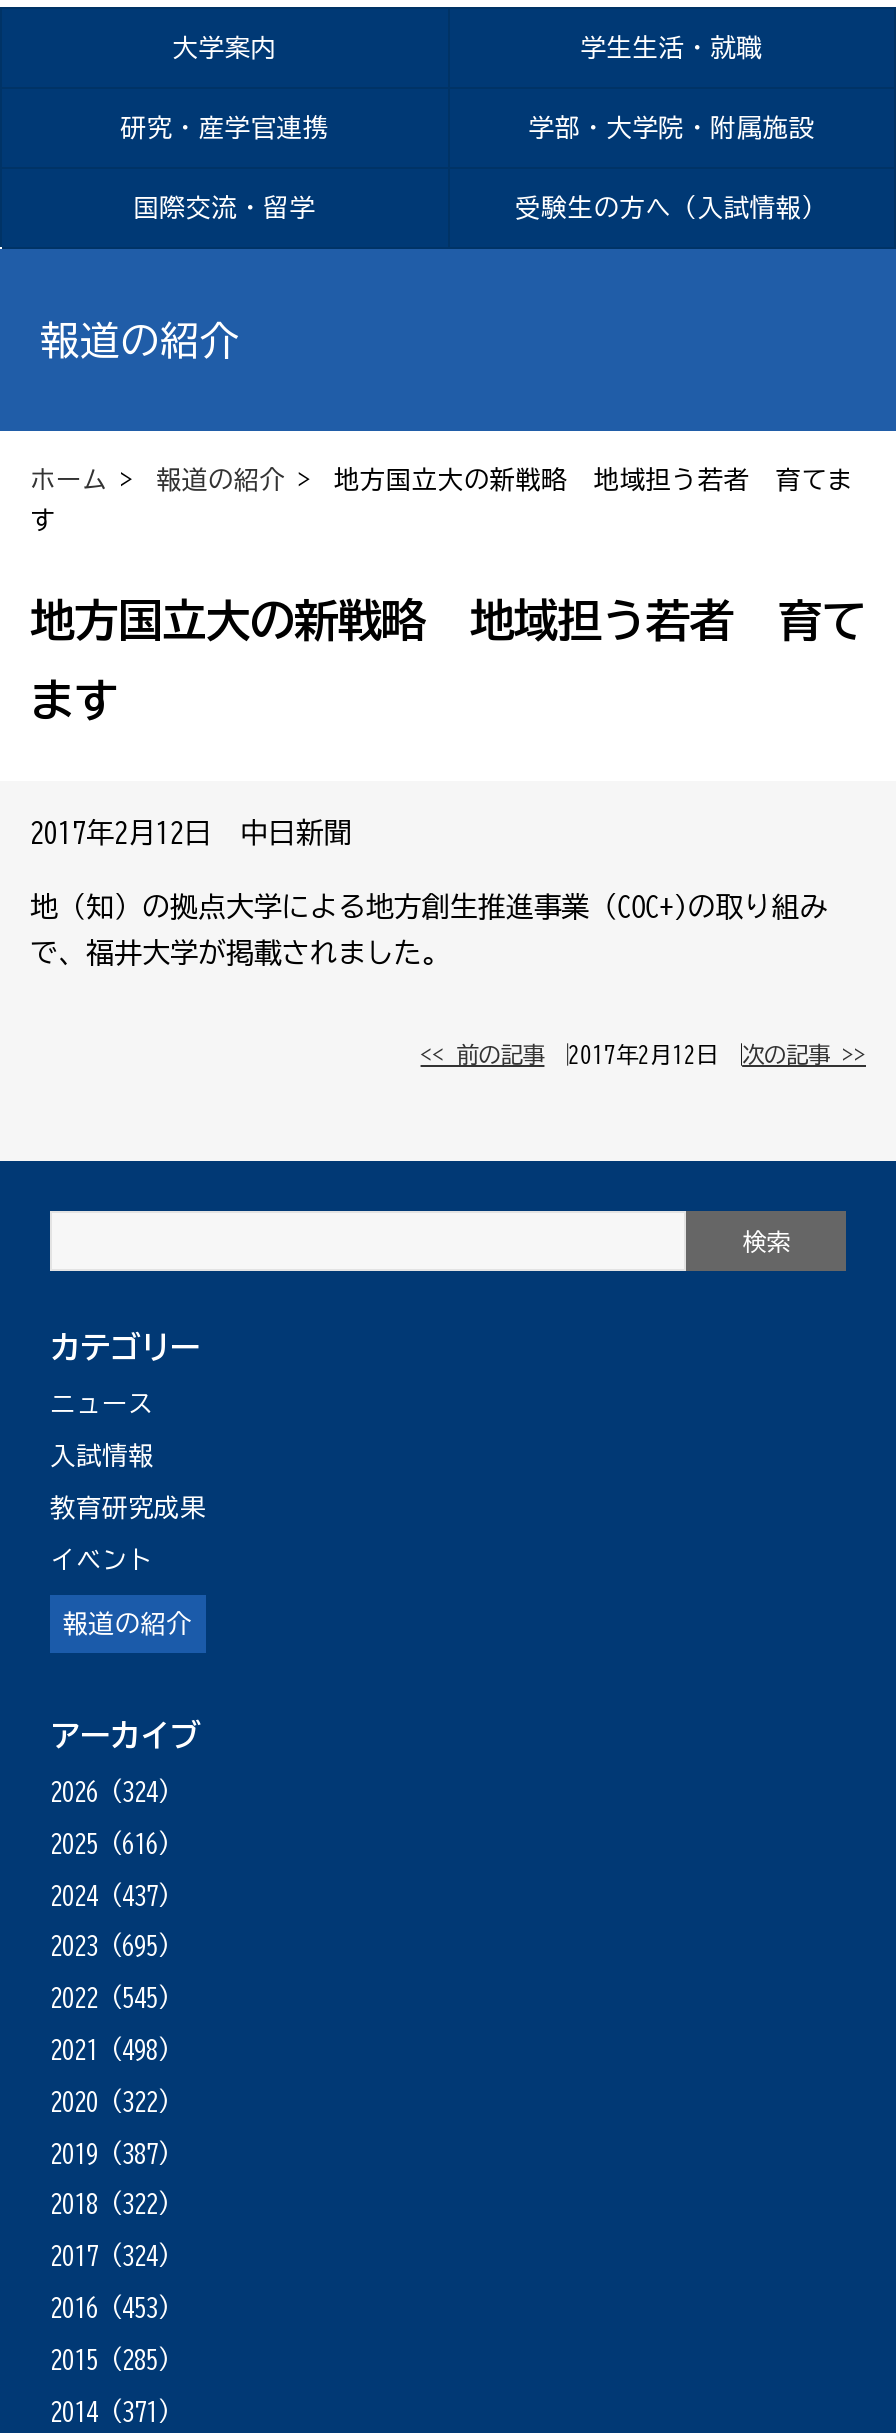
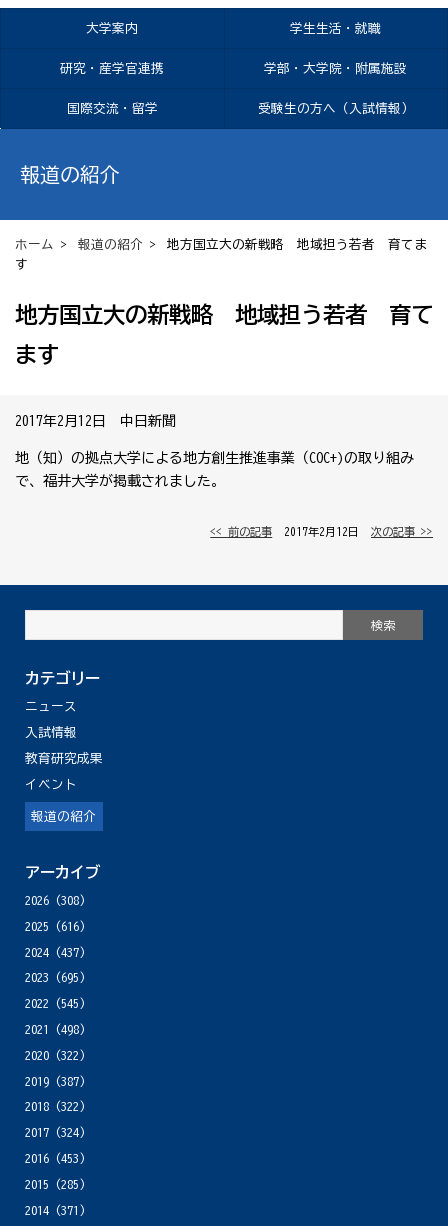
- 2026 (324)
+ 2026 (308)
